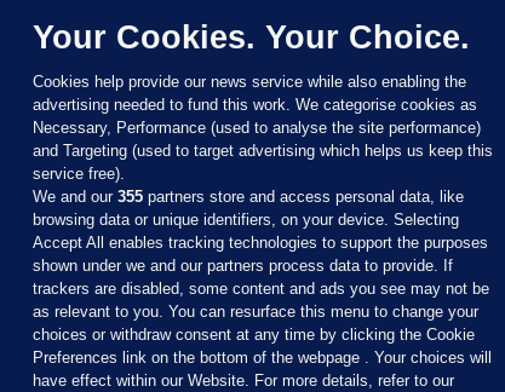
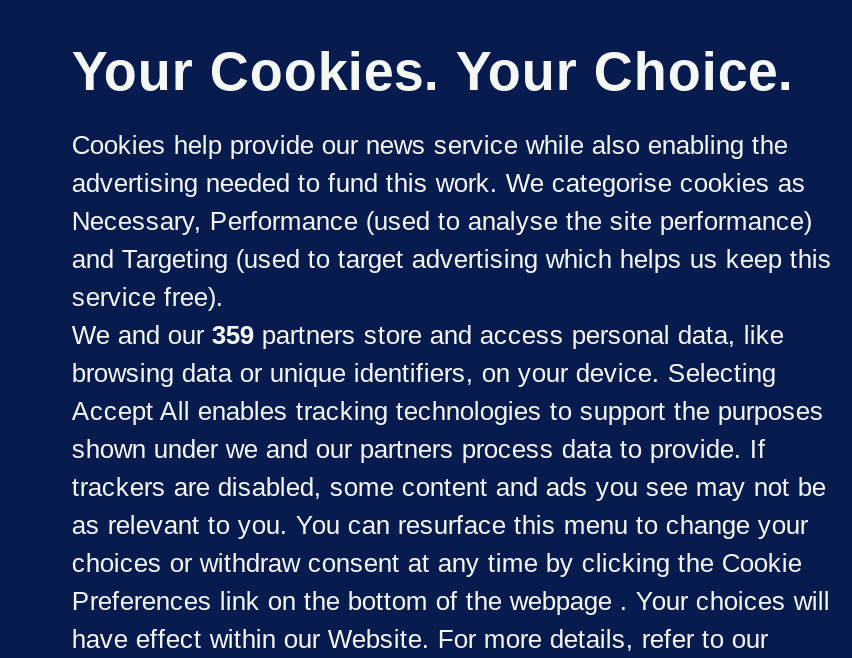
- We and our 355 partners store and access personal data, like
+ We and our 359 partners store and access personal data, like
